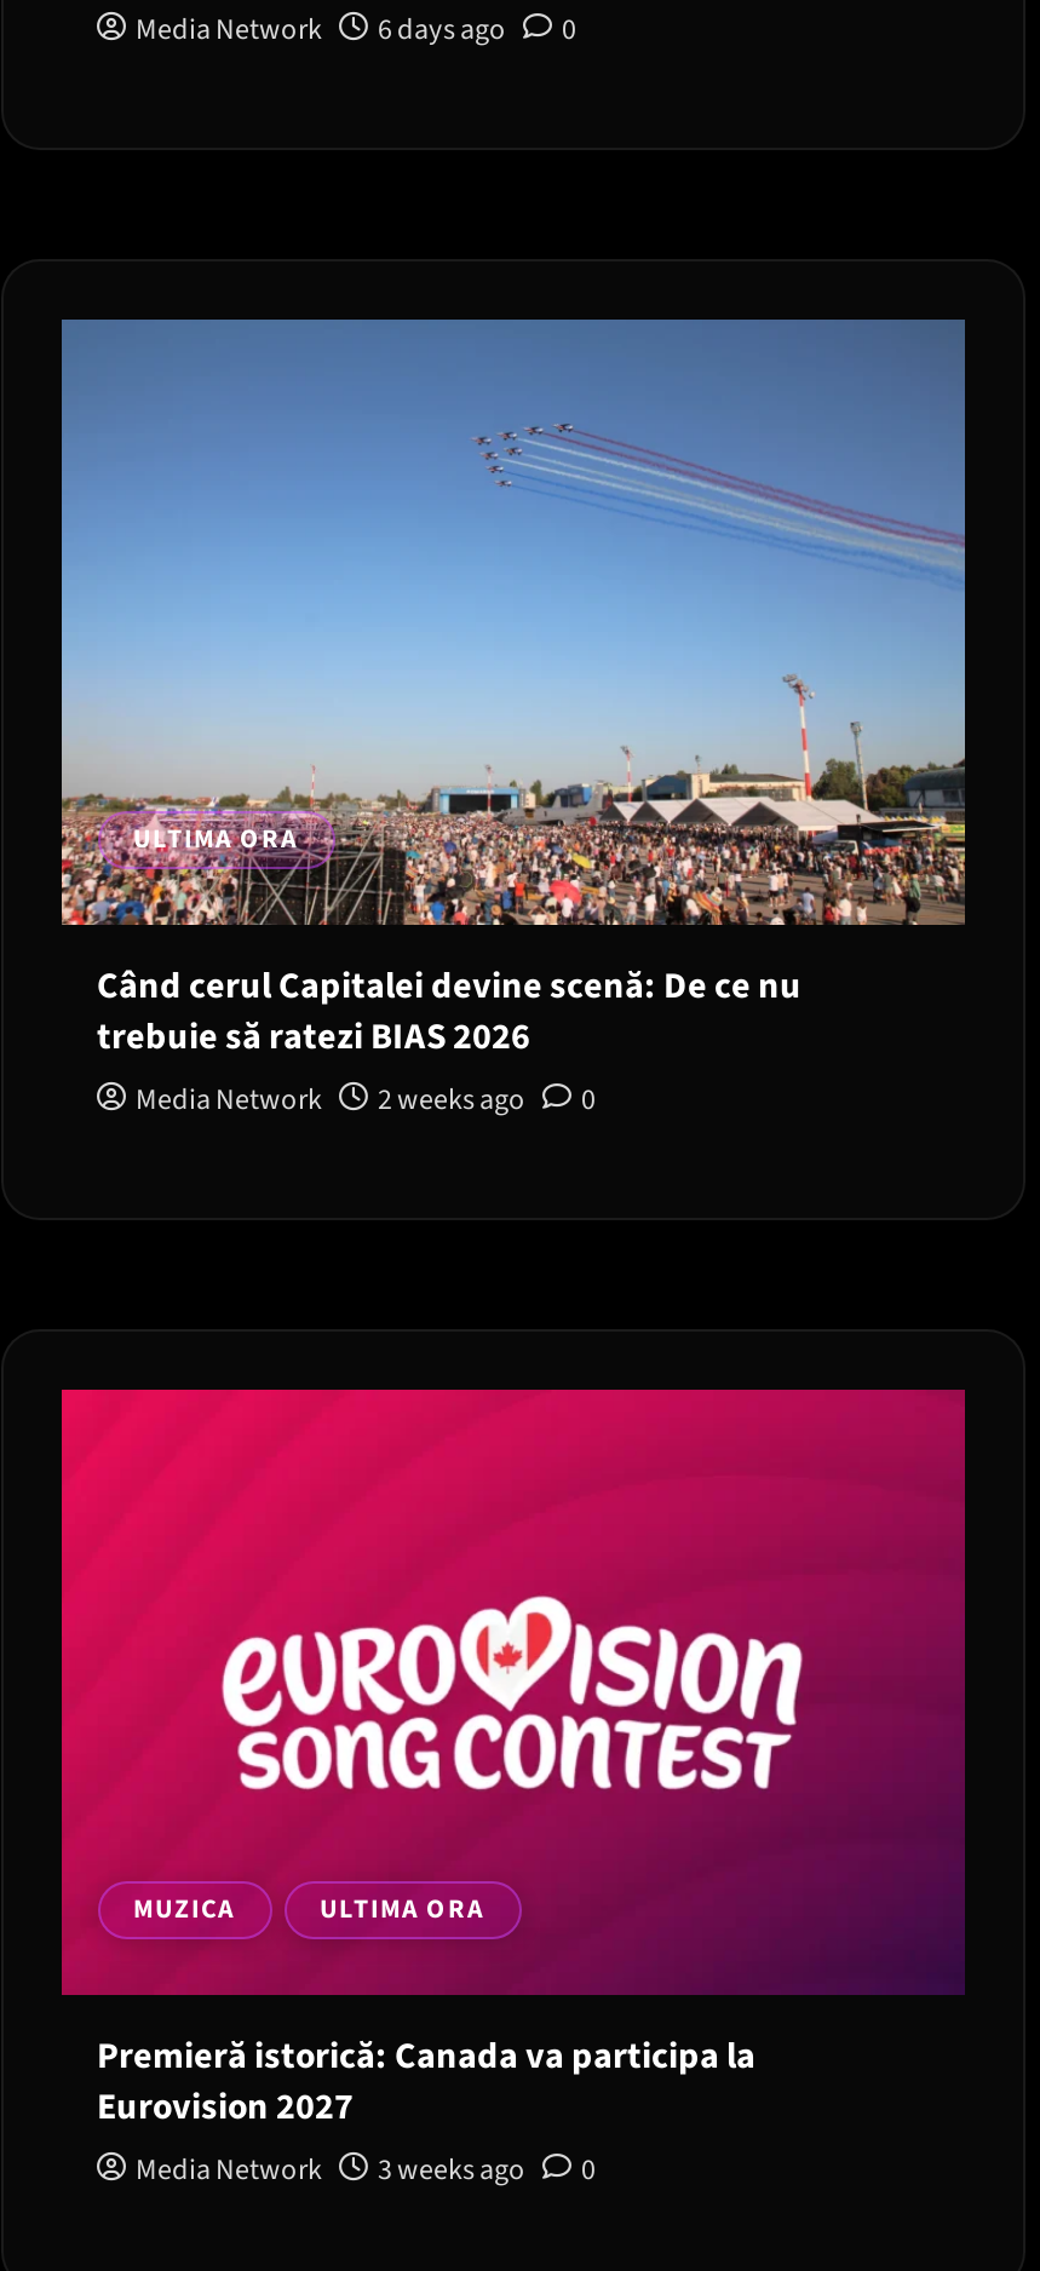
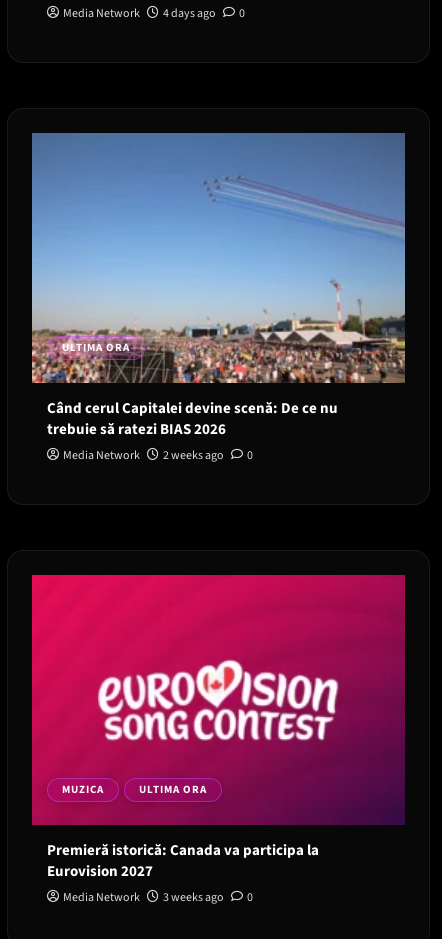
- Media Network 6 days ago 0
+ Media Network 4 days ago 0
